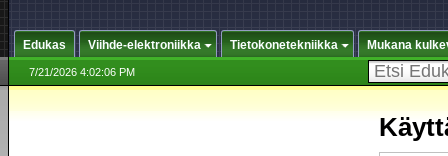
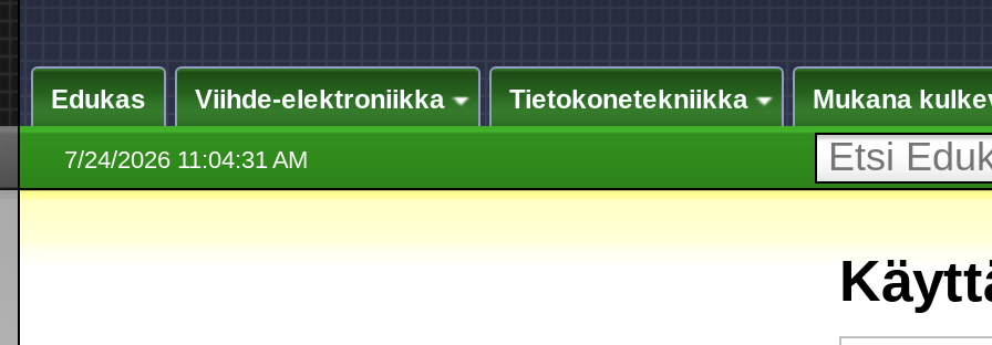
- 7/21/2026 4:02:06 PM
+ 7/24/2026 11:04:31 AM
